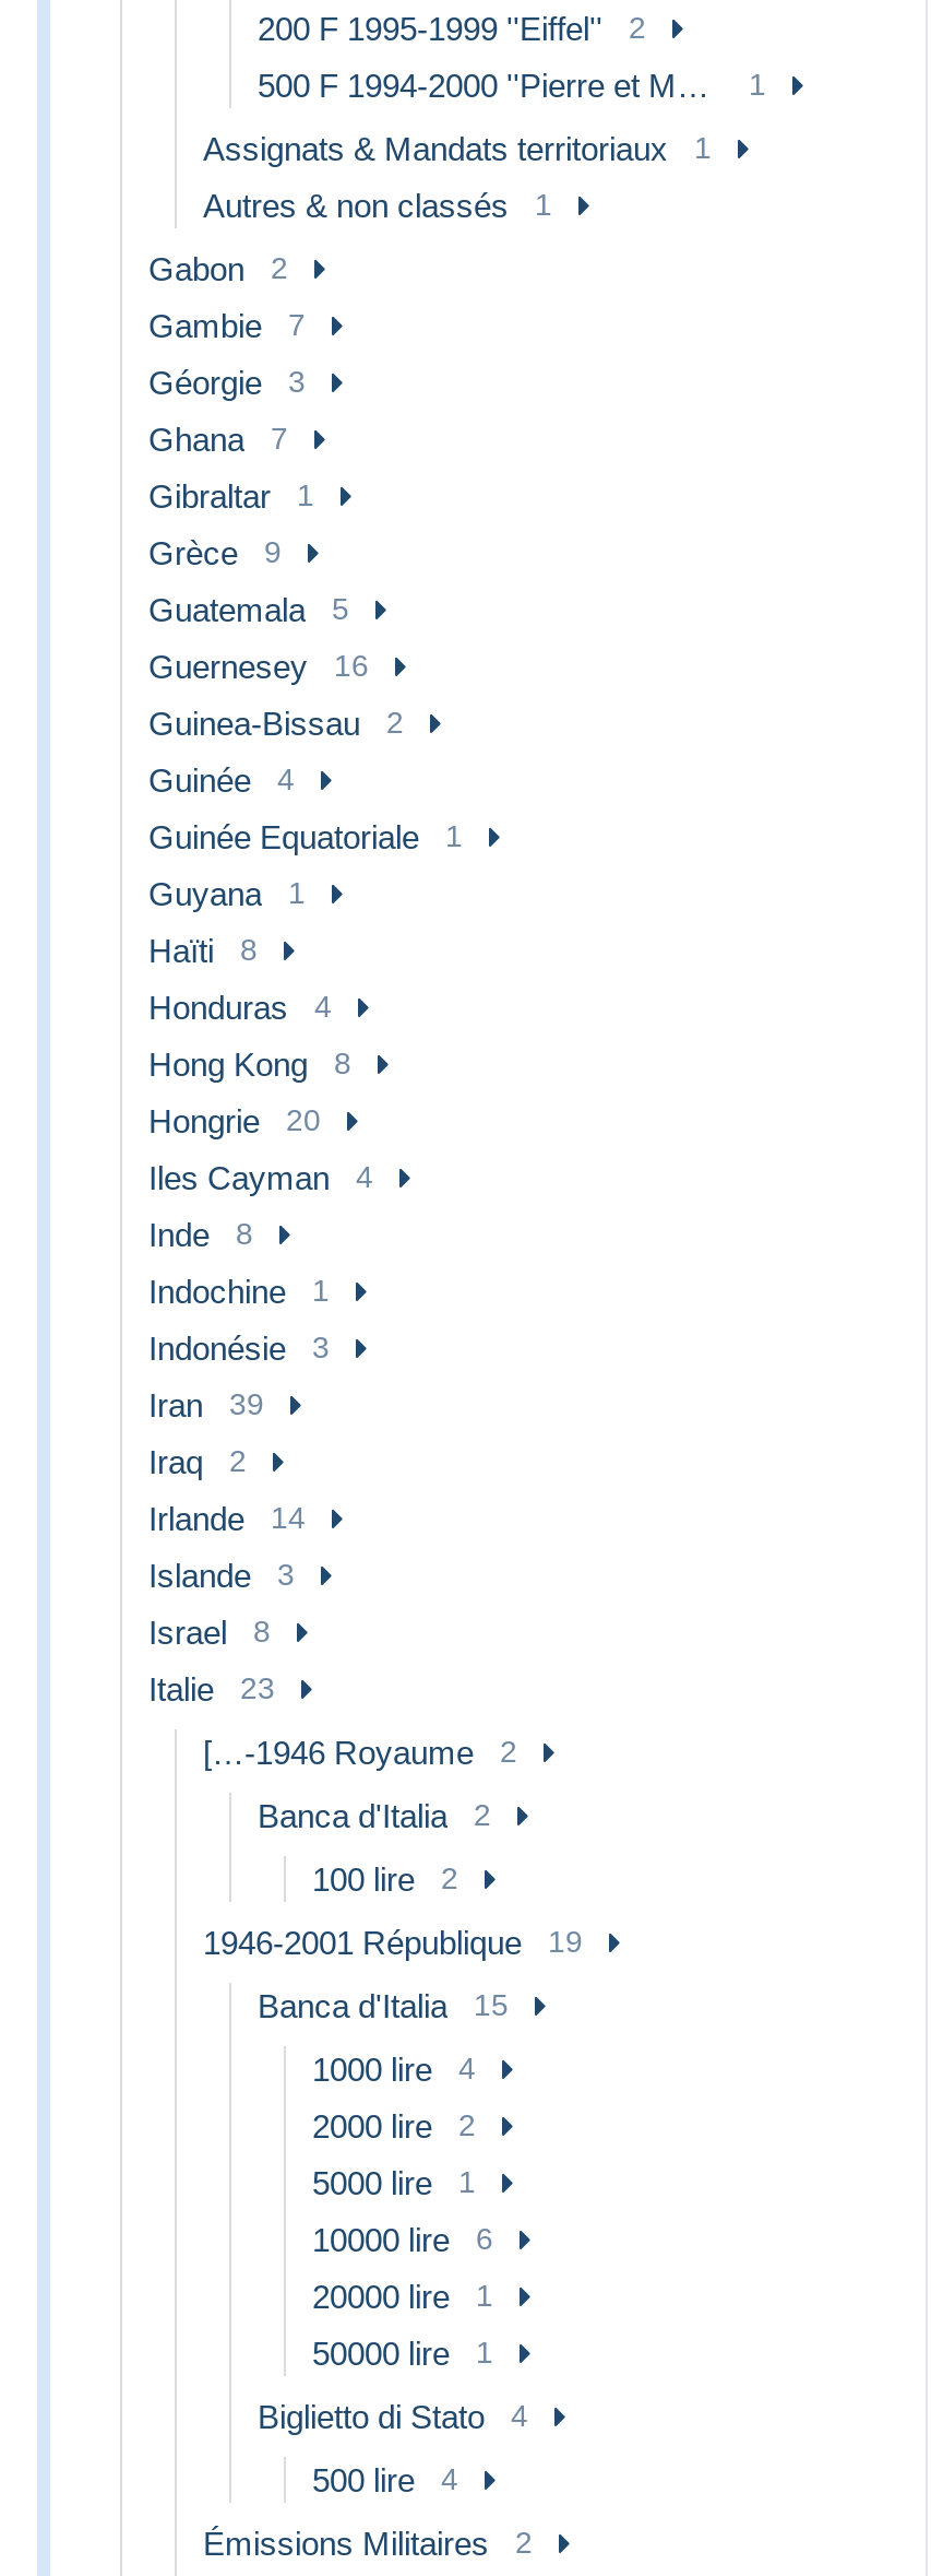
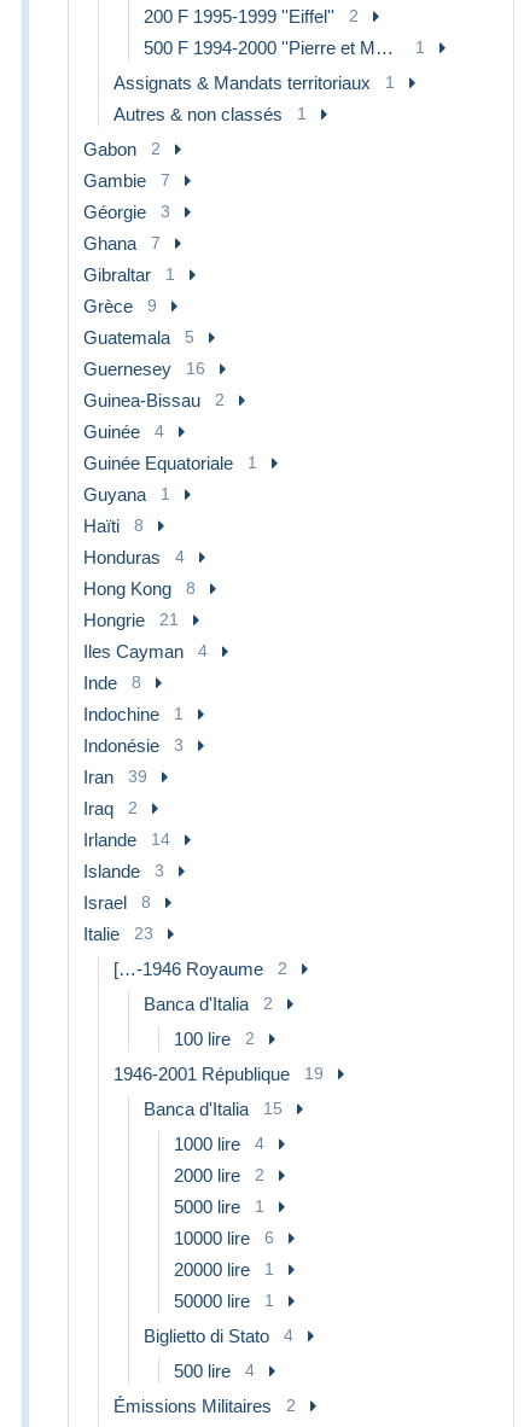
- Hongrie 20
+ Hongrie 21
